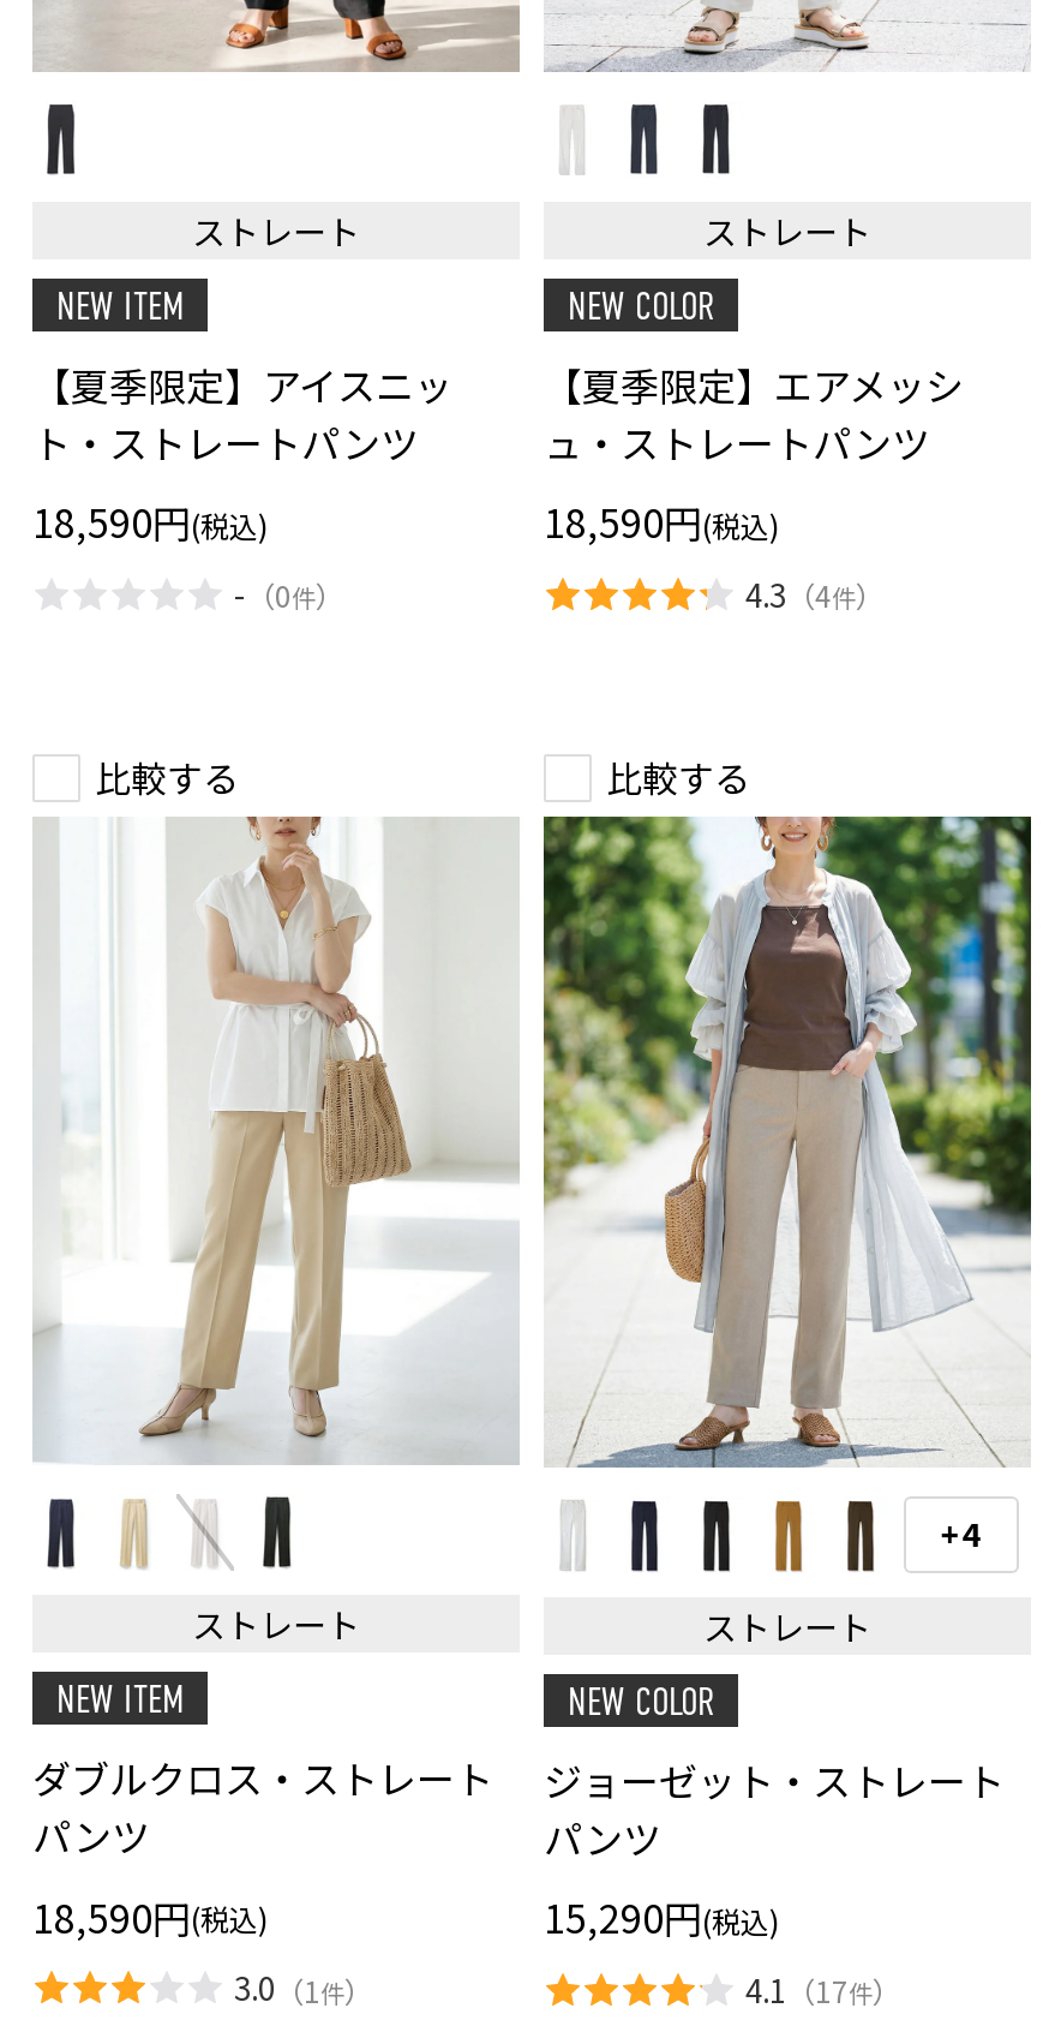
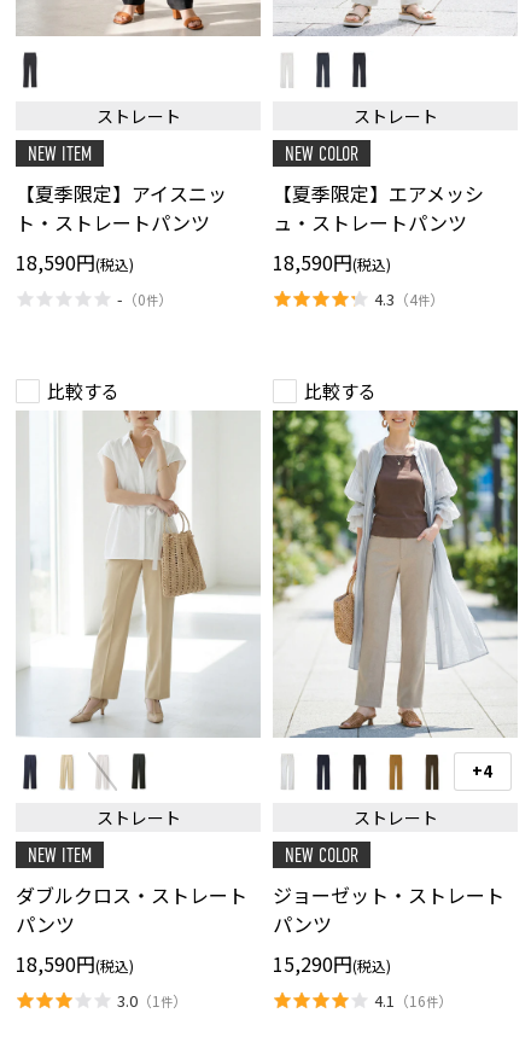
- 4.1（17件）
+ 4.1（16件）
